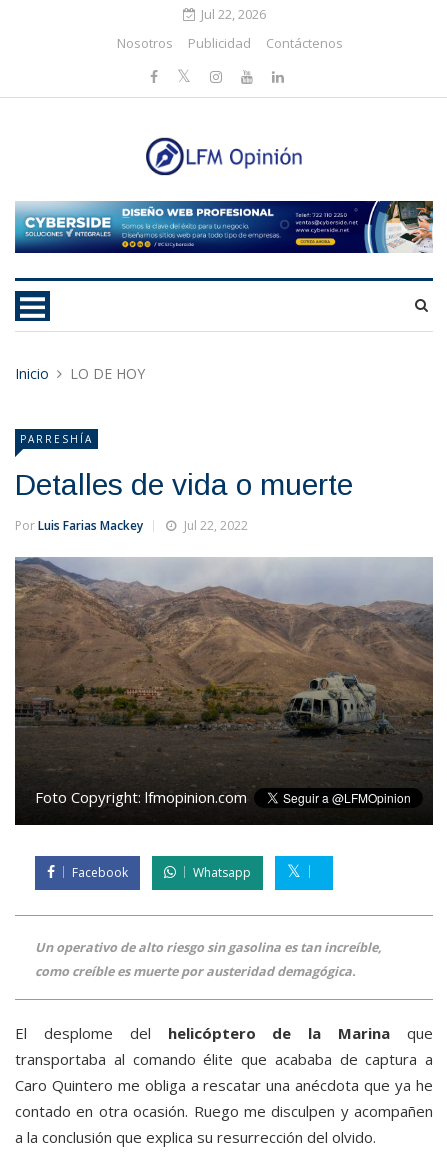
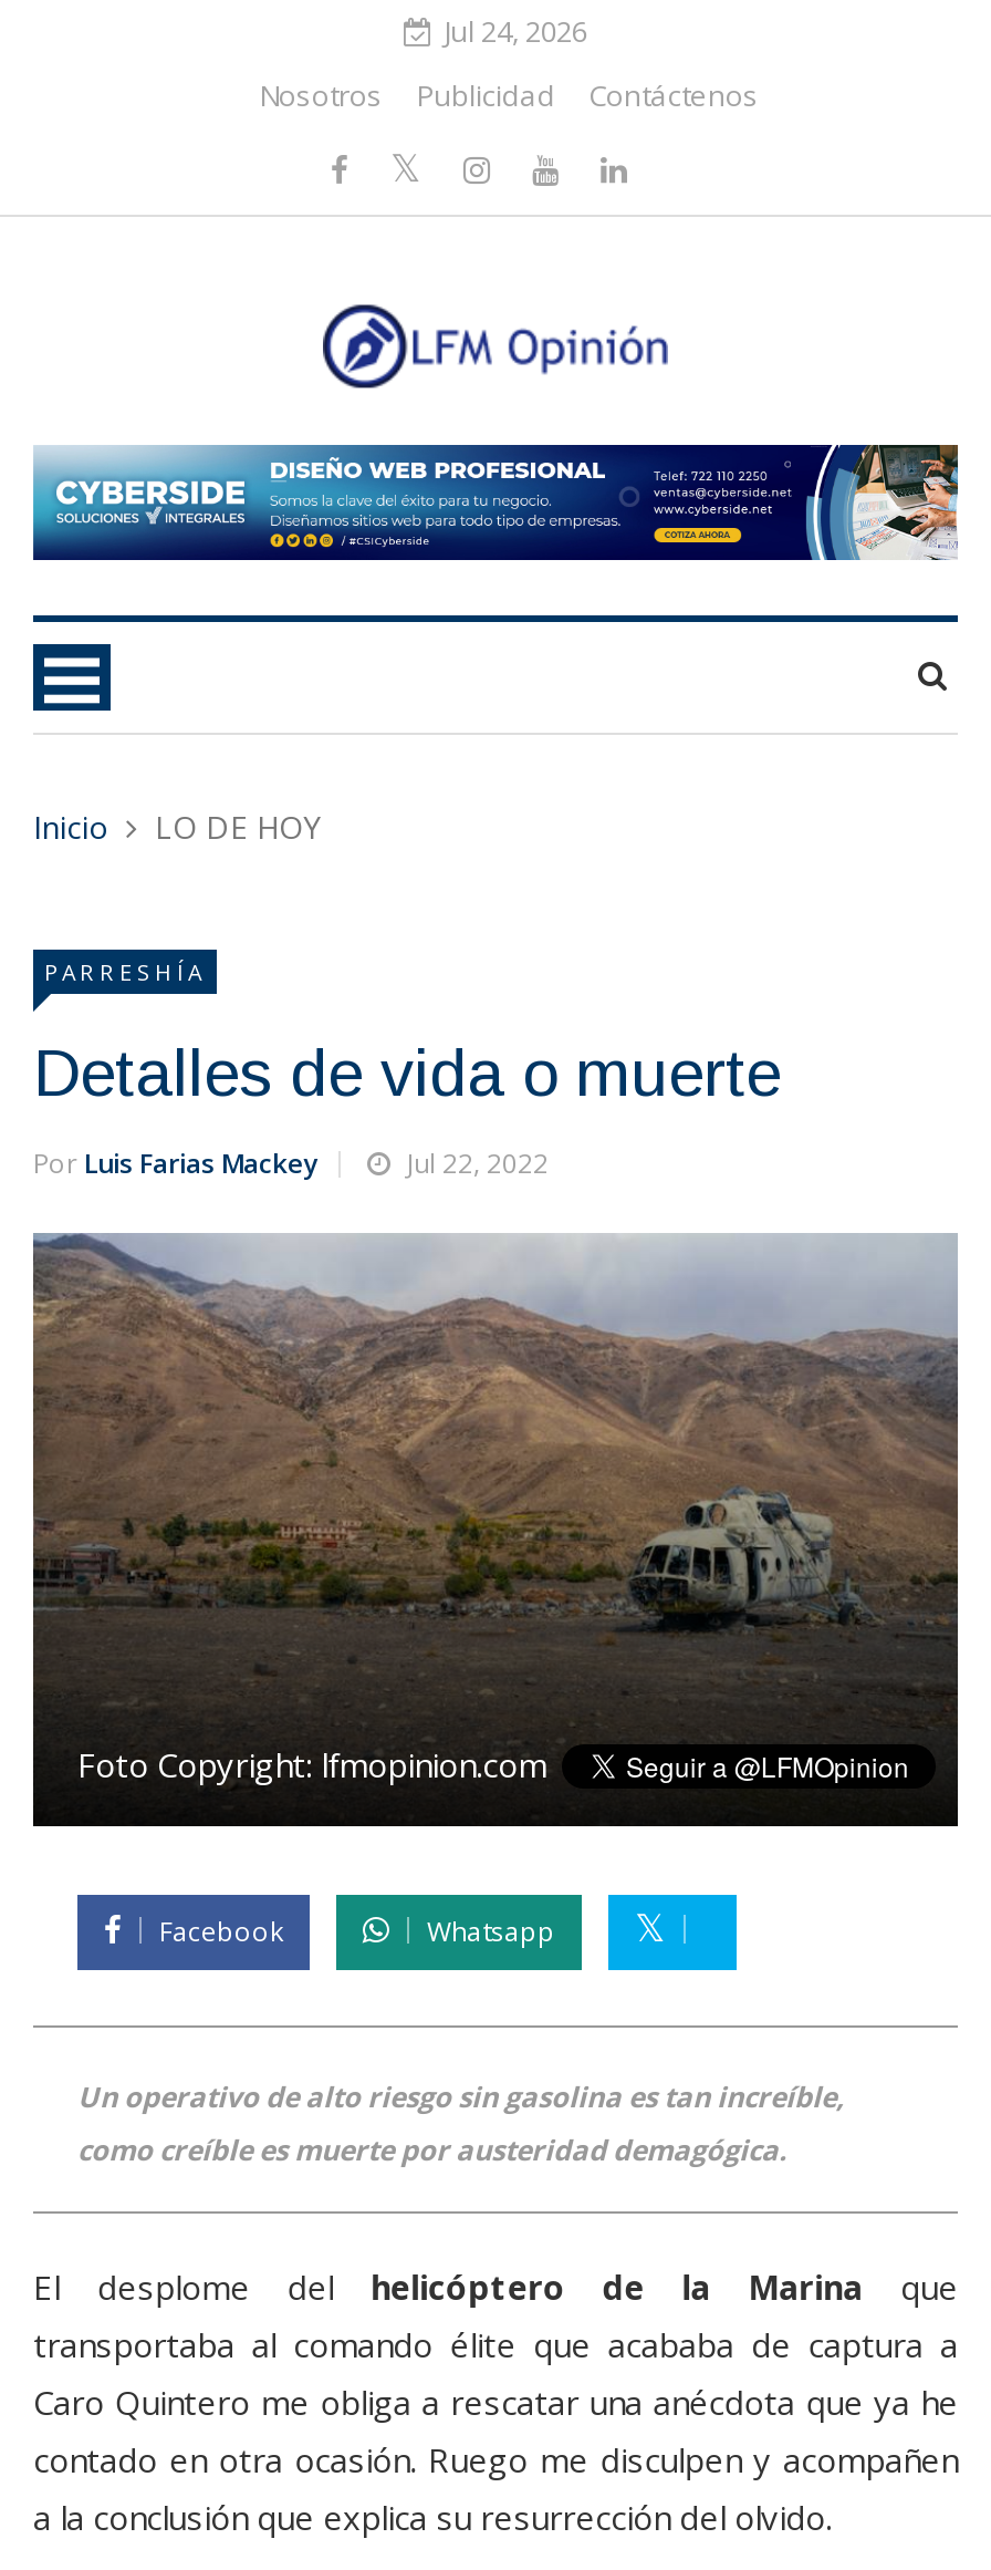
- Jul 22, 2026
+ Jul 24, 2026
